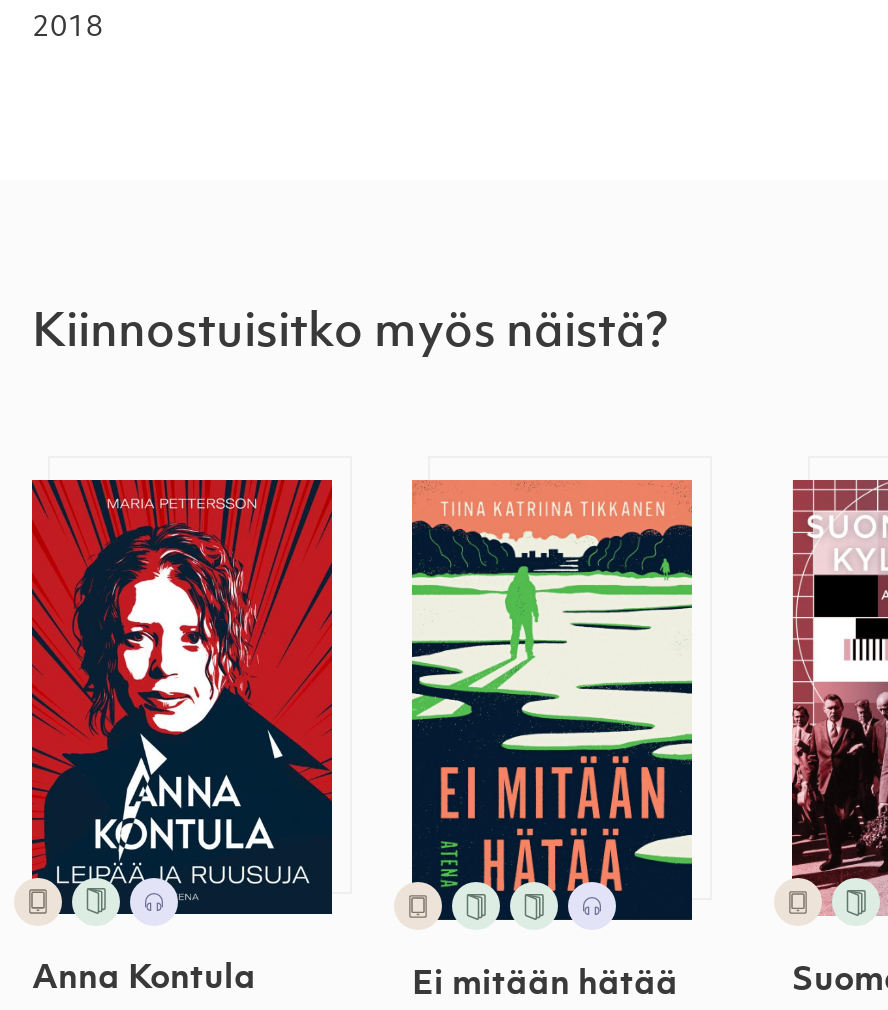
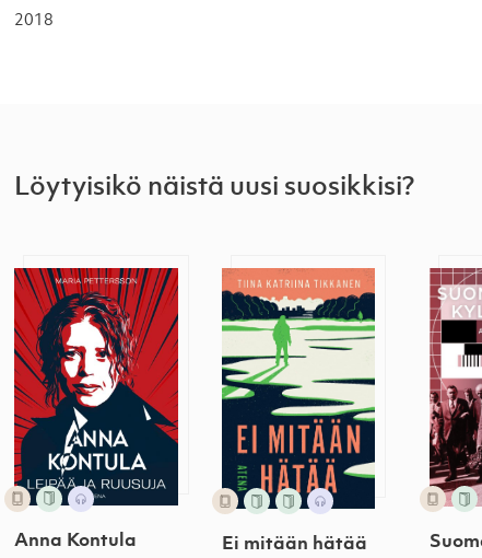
- Kiinnostuisitko myös näistä?
+ Löytyisikö näistä uusi suosikkisi?
